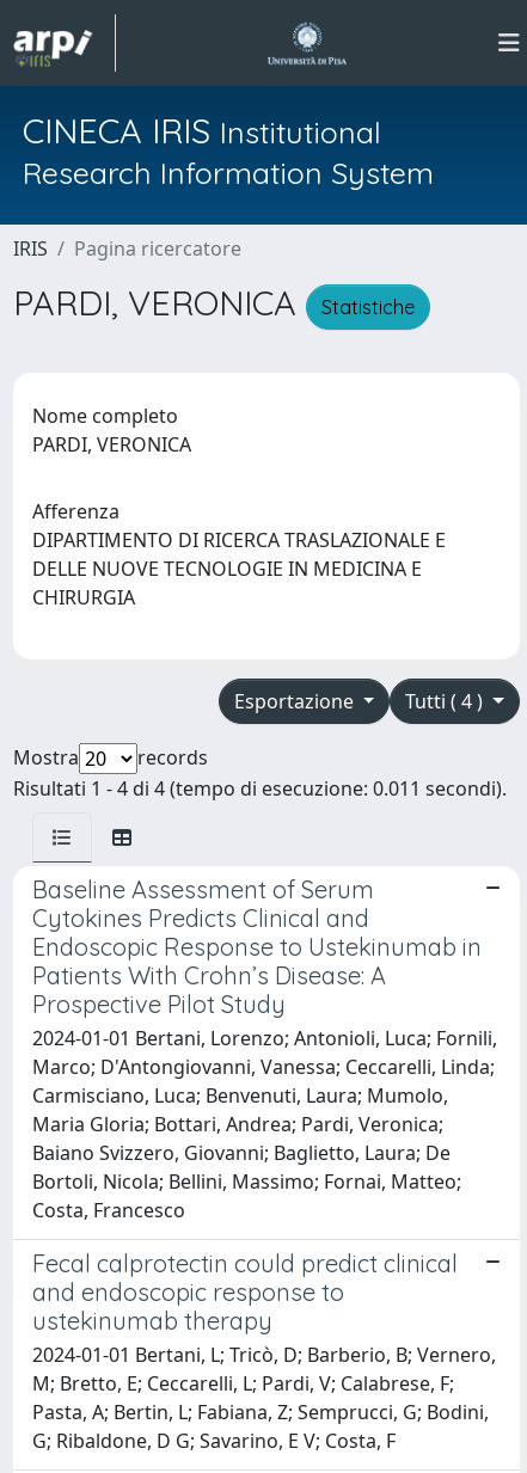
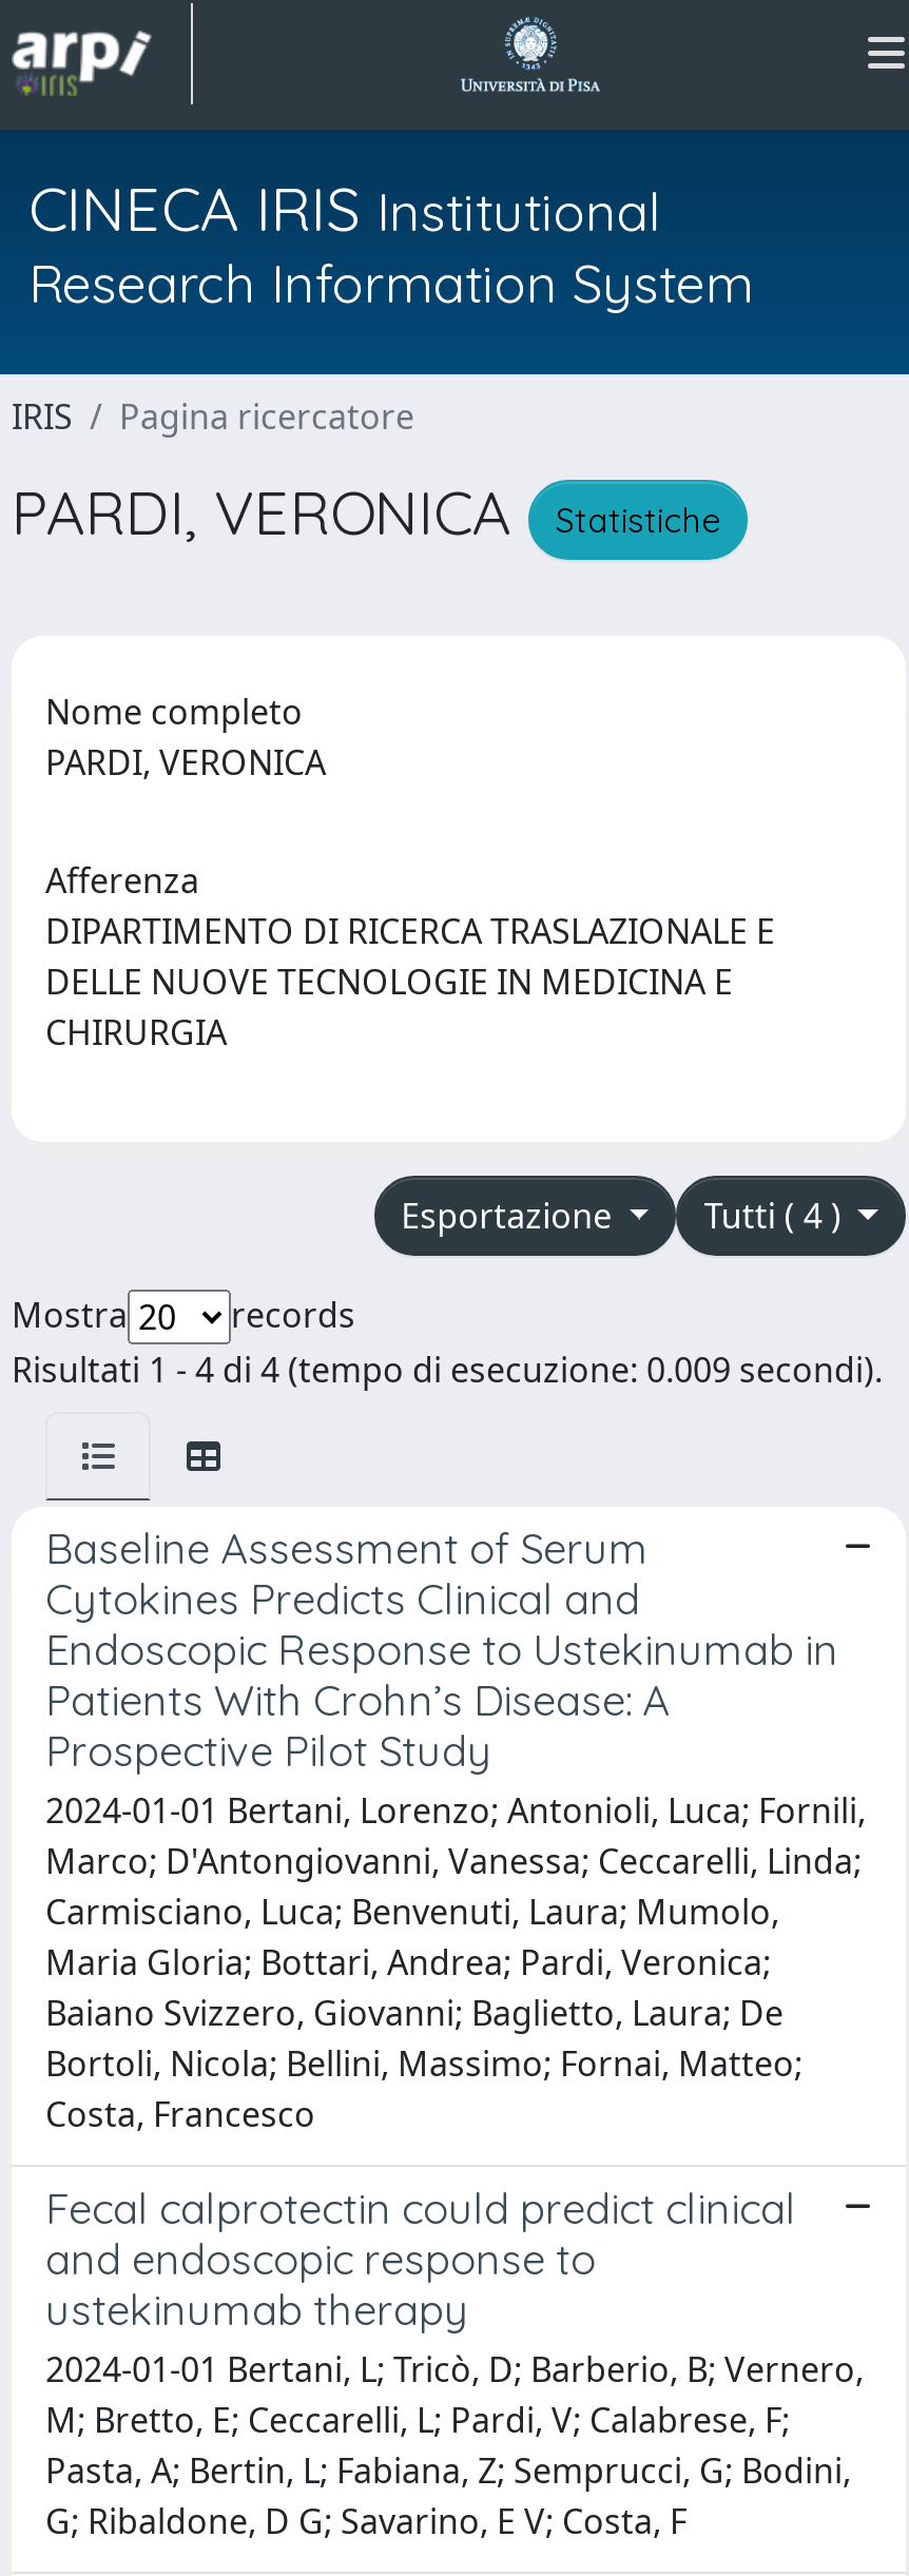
- Risultati 1 - 4 di 4 (tempo di esecuzione: 0.011 secondi).
+ Risultati 1 - 4 di 4 (tempo di esecuzione: 0.009 secondi).
